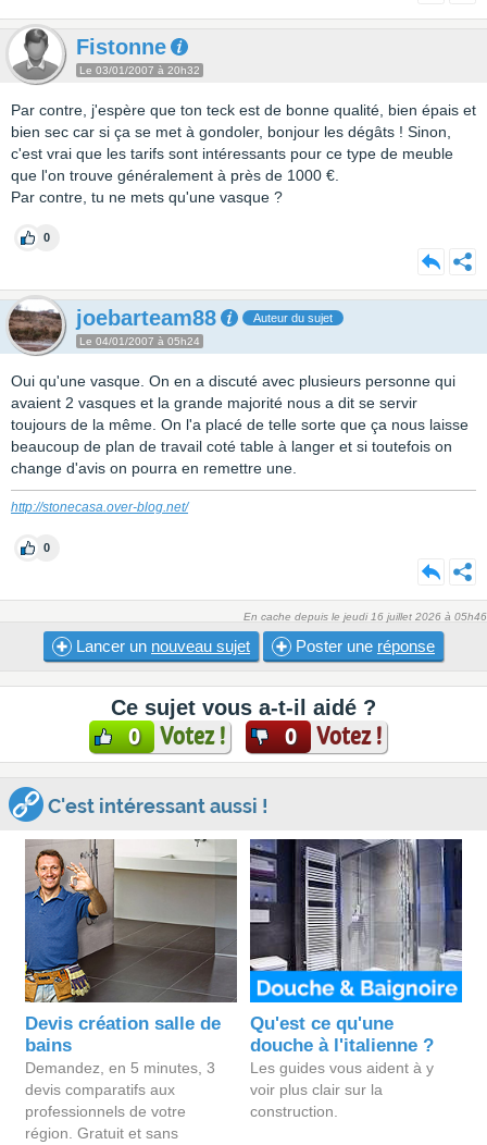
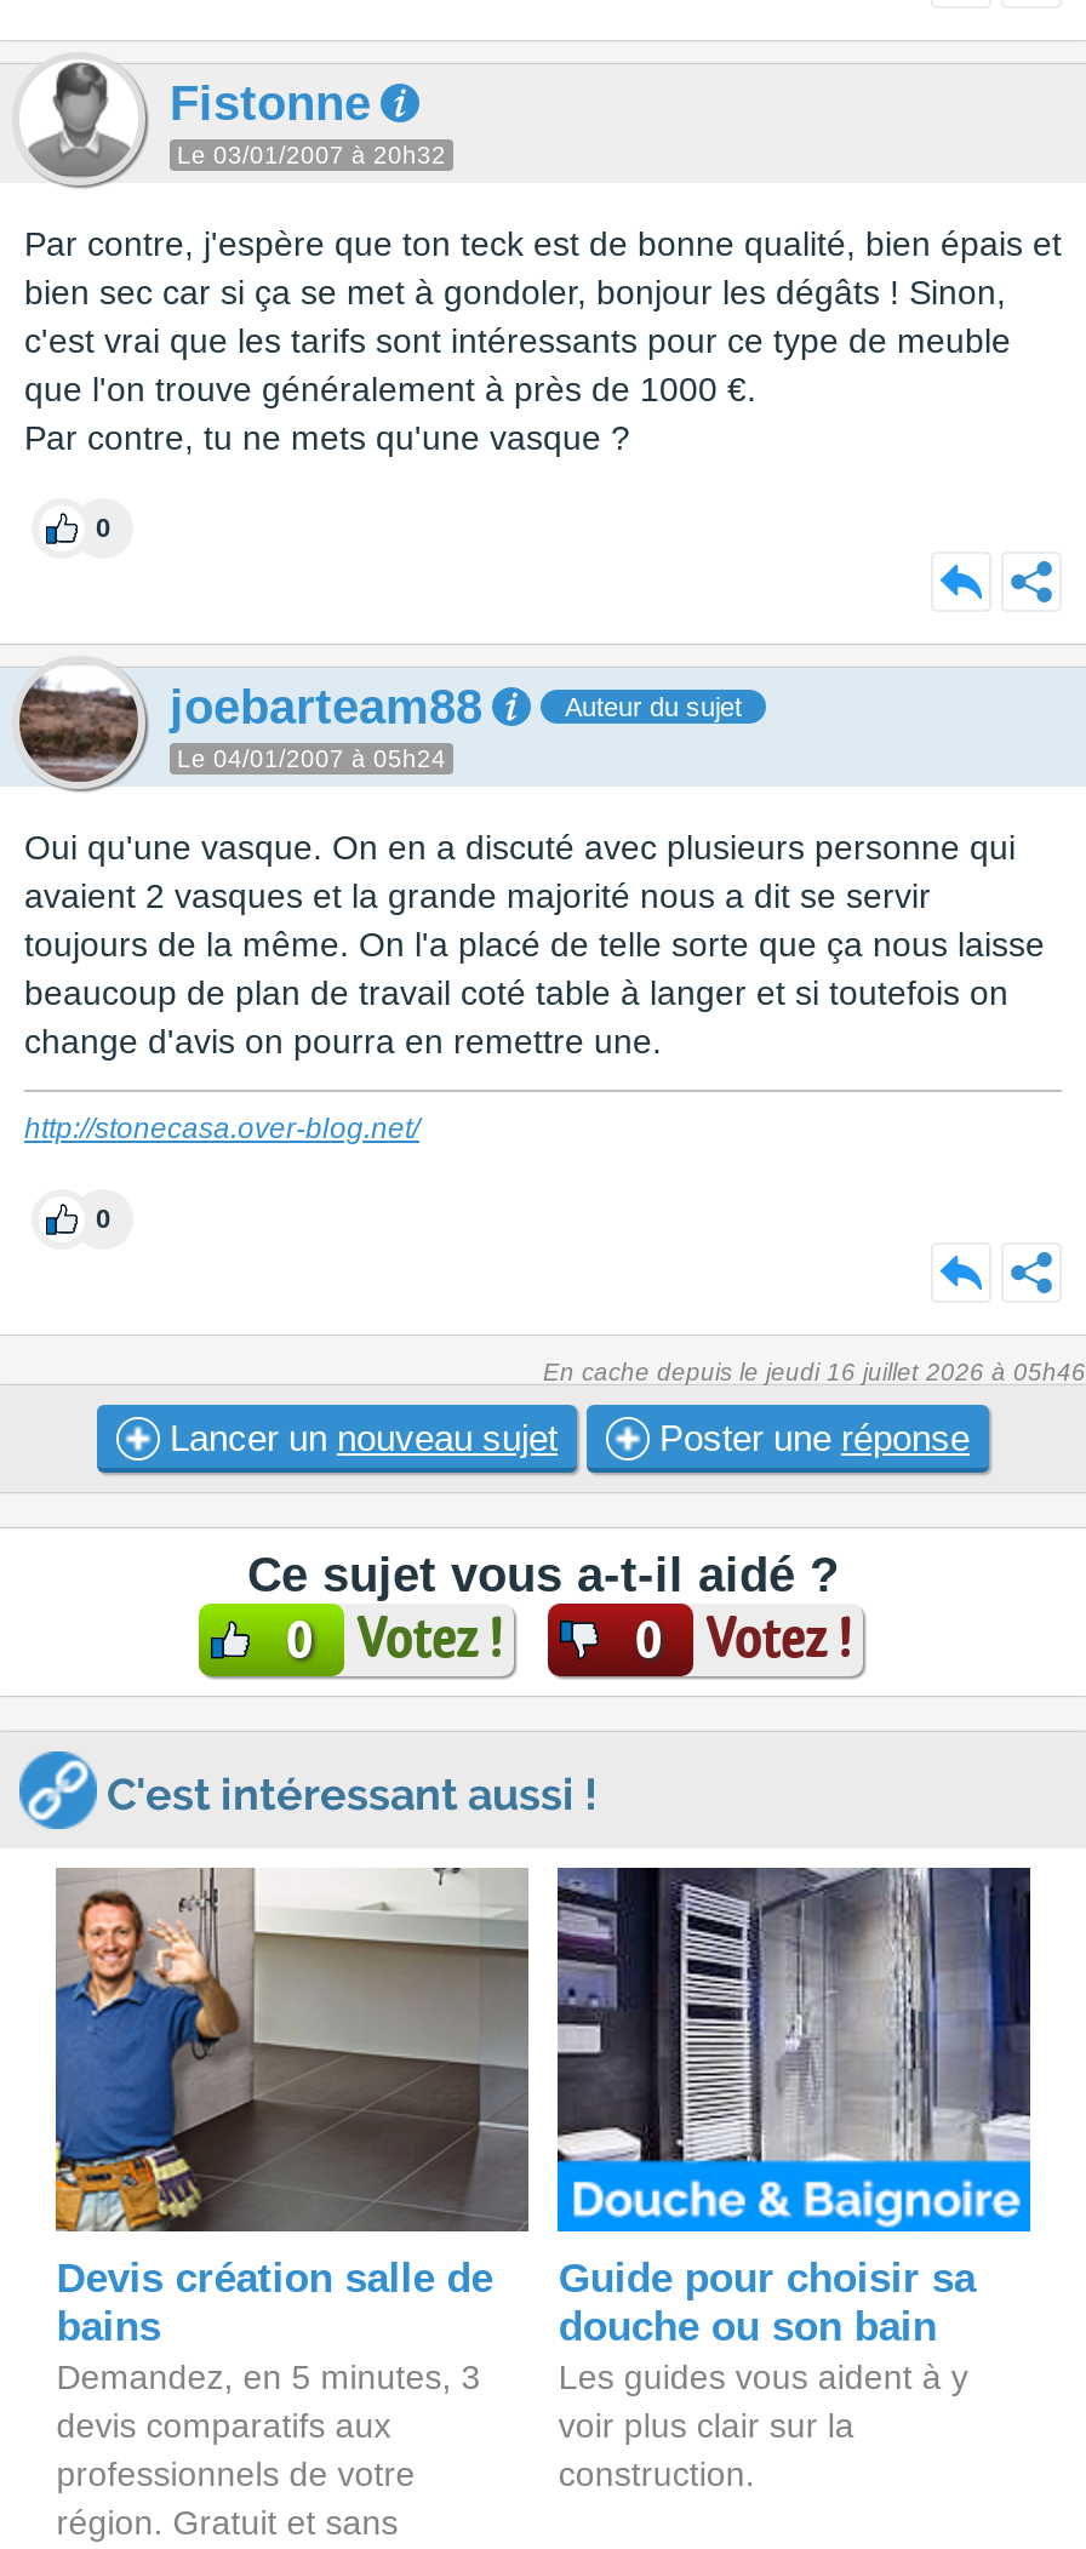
- Qu'est ce qu'une
- douche à l'italienne ?
+ Guide pour choisir sa
+ douche ou son bain
